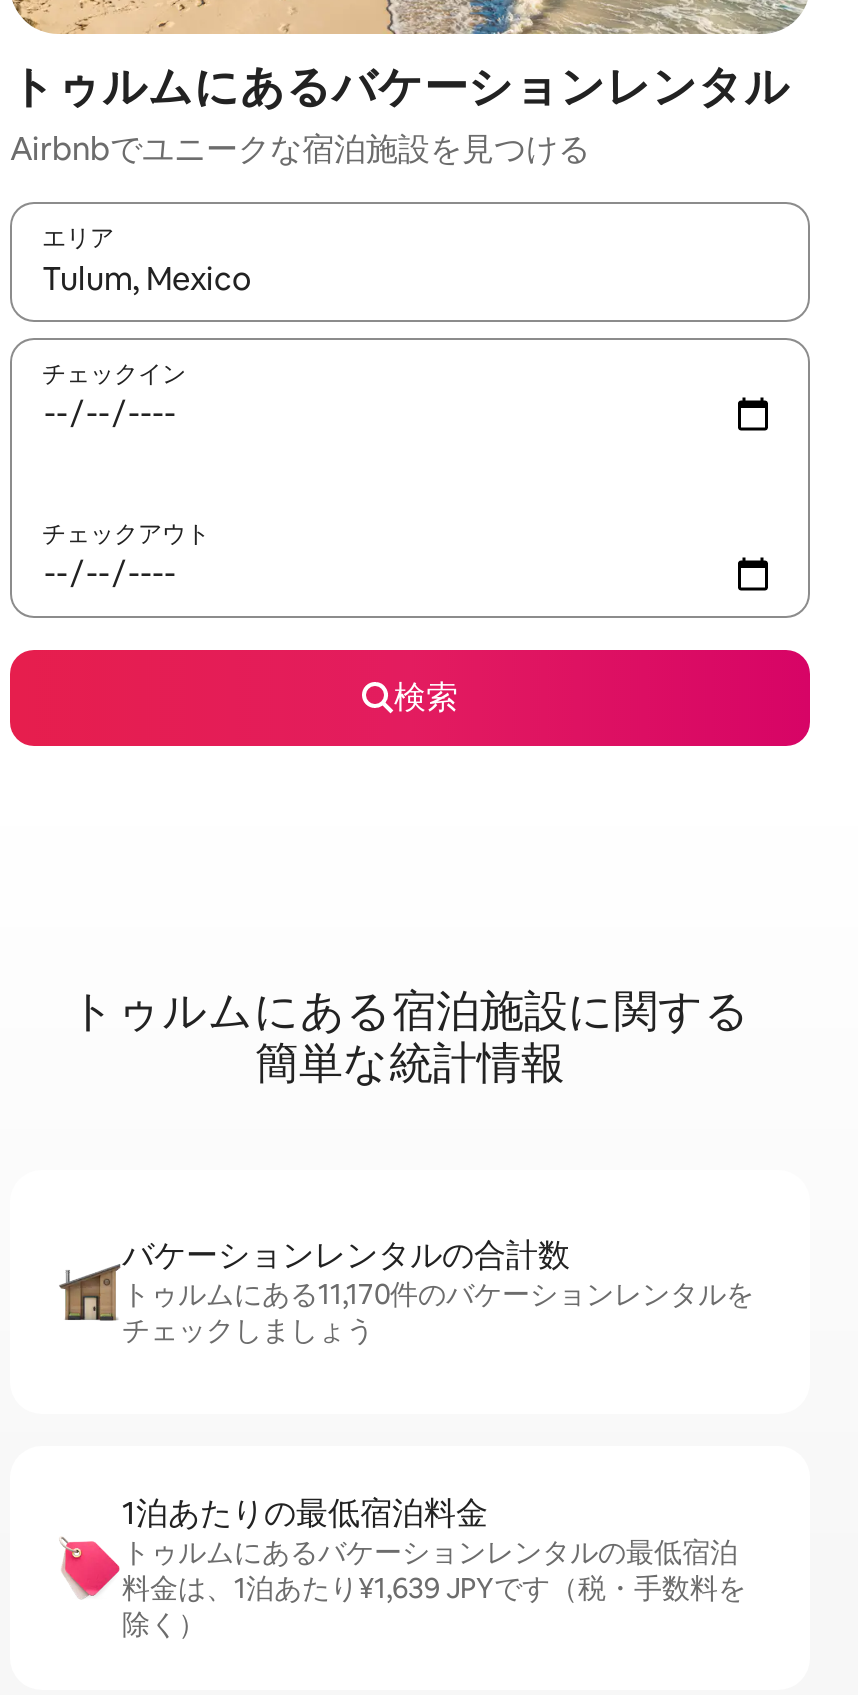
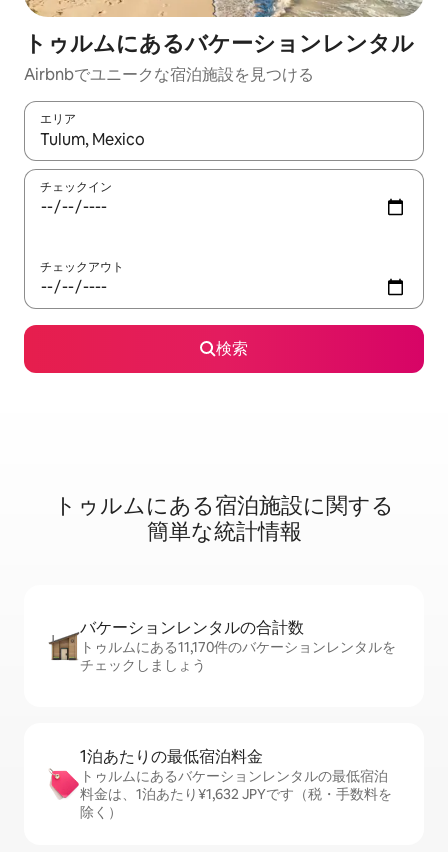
- 料金は、1泊あたり¥1,639 JPYです（税・手数料を
+ 料金は、1泊あたり¥1,632 JPYです（税・手数料を
